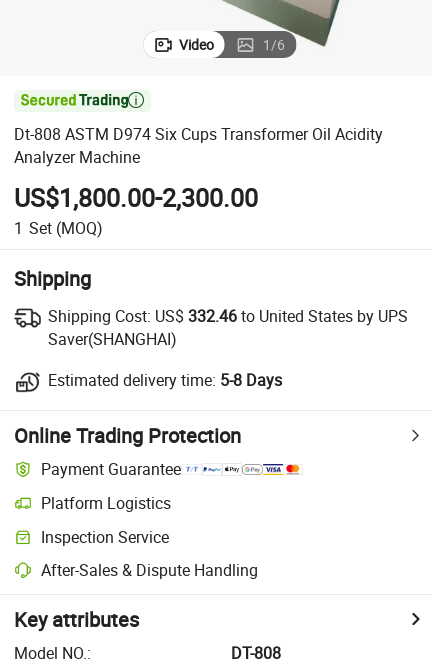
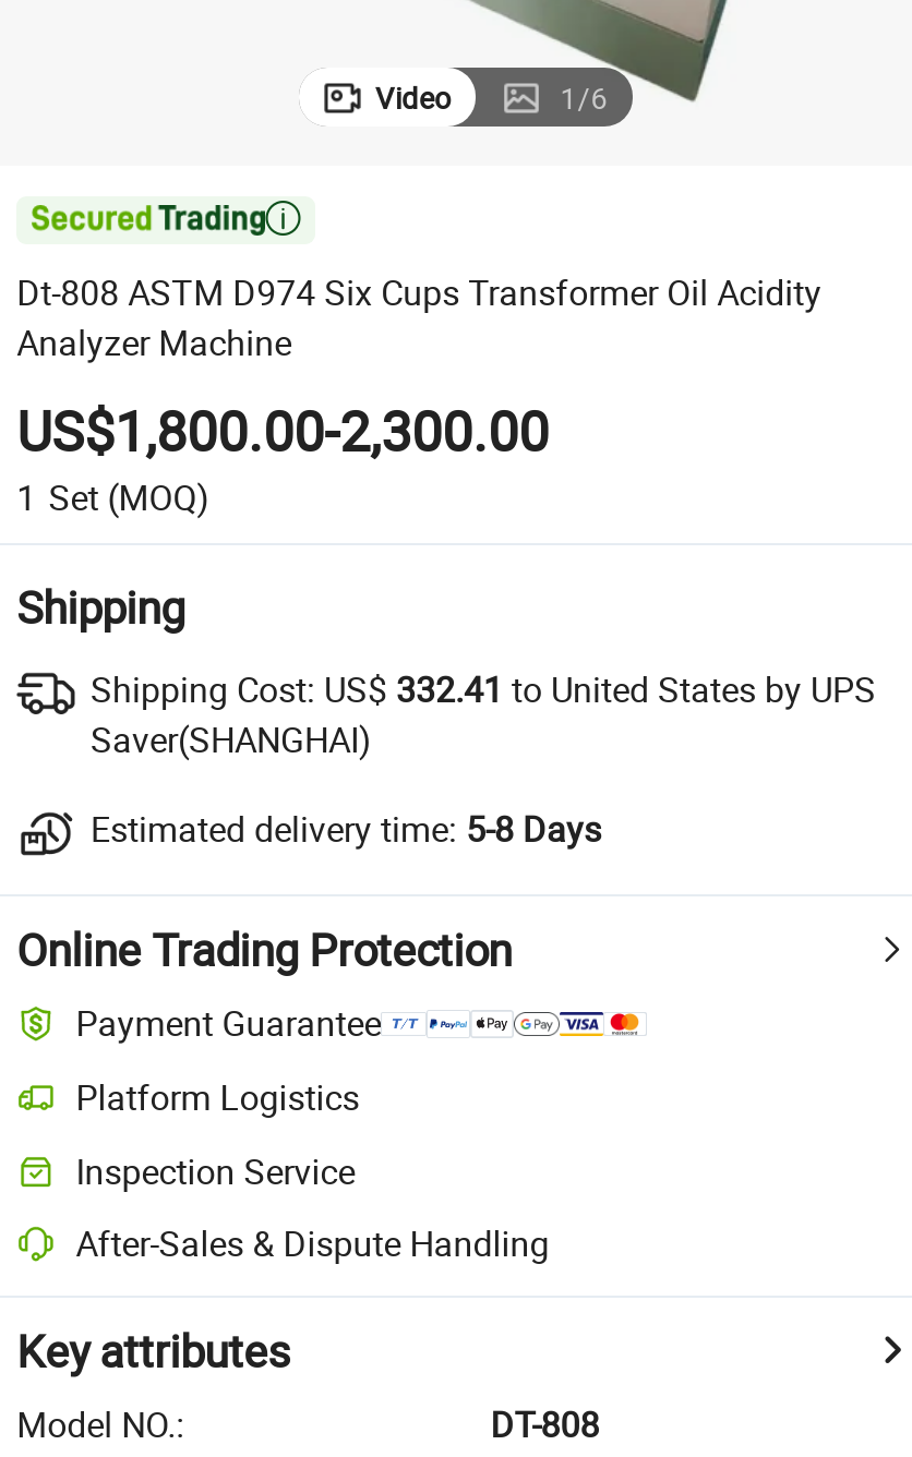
- Shipping Cost: US$332.46 to United States by UPS
+ Shipping Cost: US$332.41 to United States by UPS
